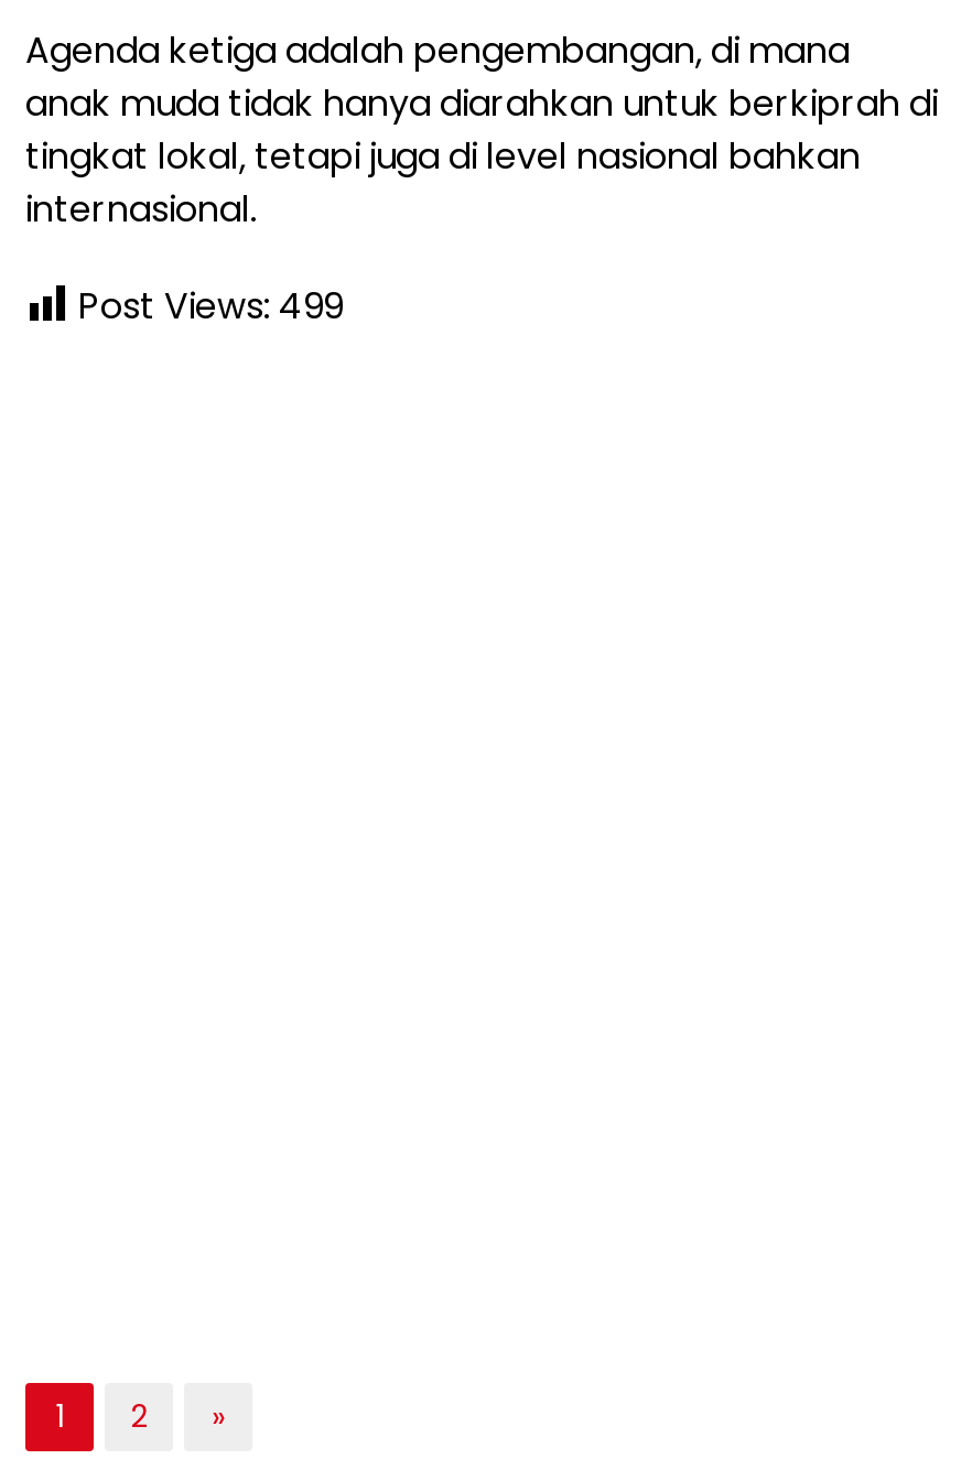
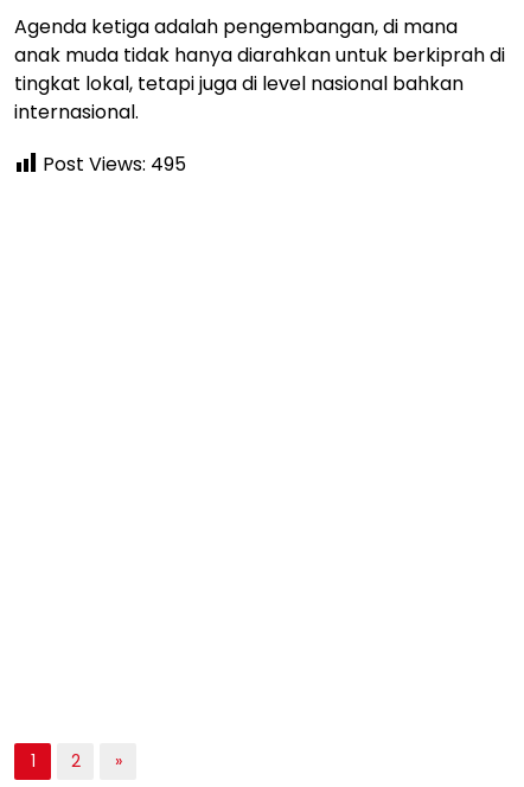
- Post Views: 499
+ Post Views: 495
